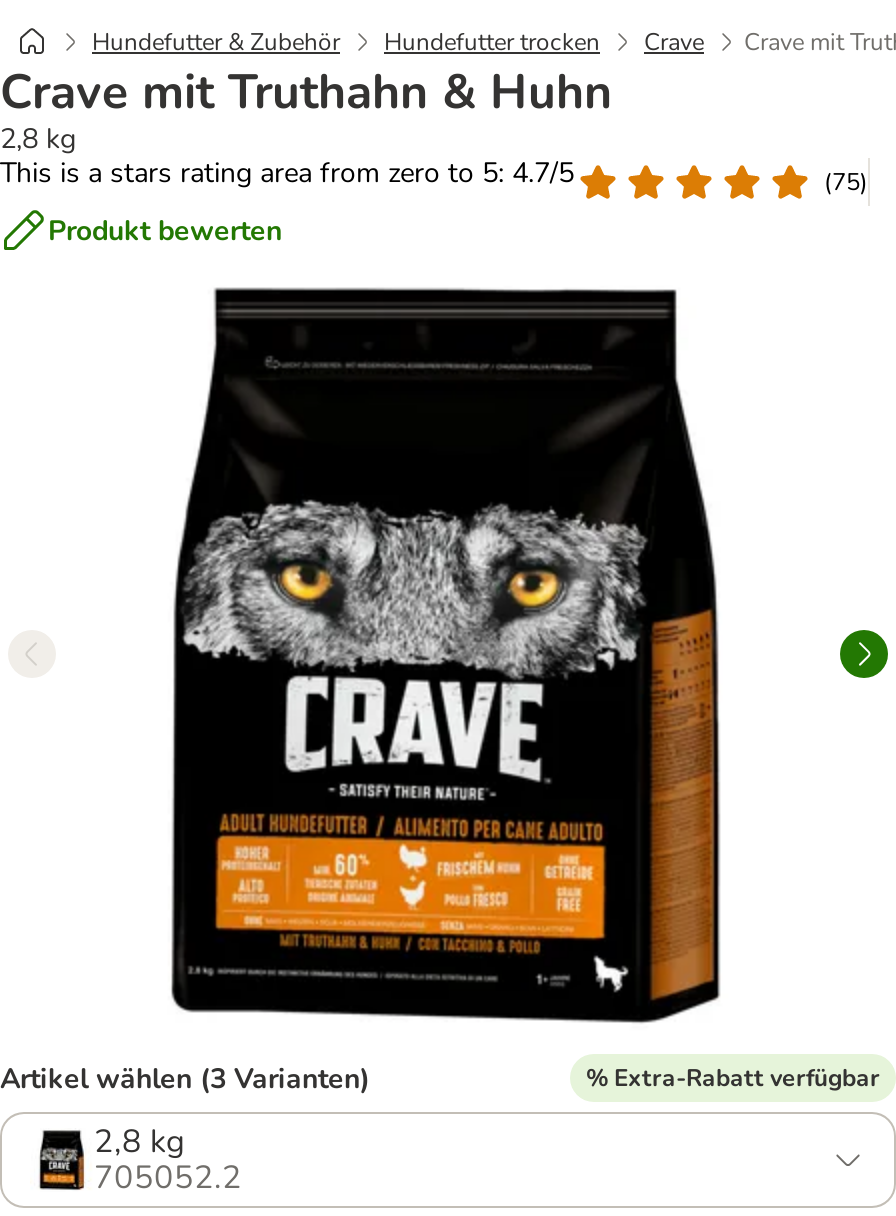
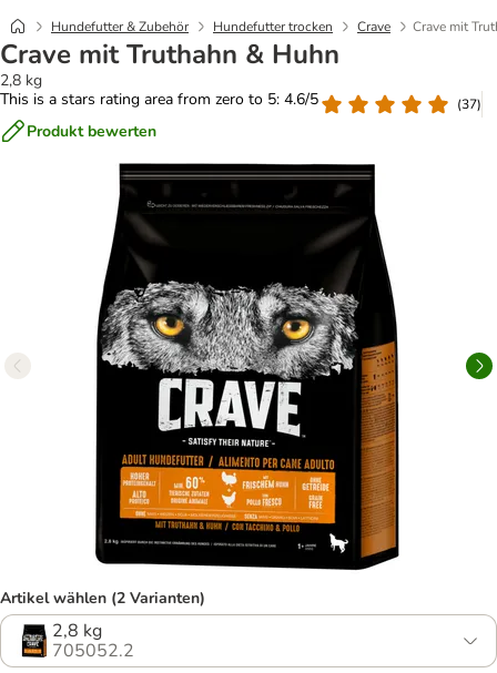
- This is a stars rating area from zero to 5: 4.7/5
+ This is a stars rating area from zero to 5: 4.6/5

- (75)
+ (37)

- Artikel wählen (3 Varianten)
- % Extra-Rabatt verfügbar
+ Artikel wählen (2 Varianten)
